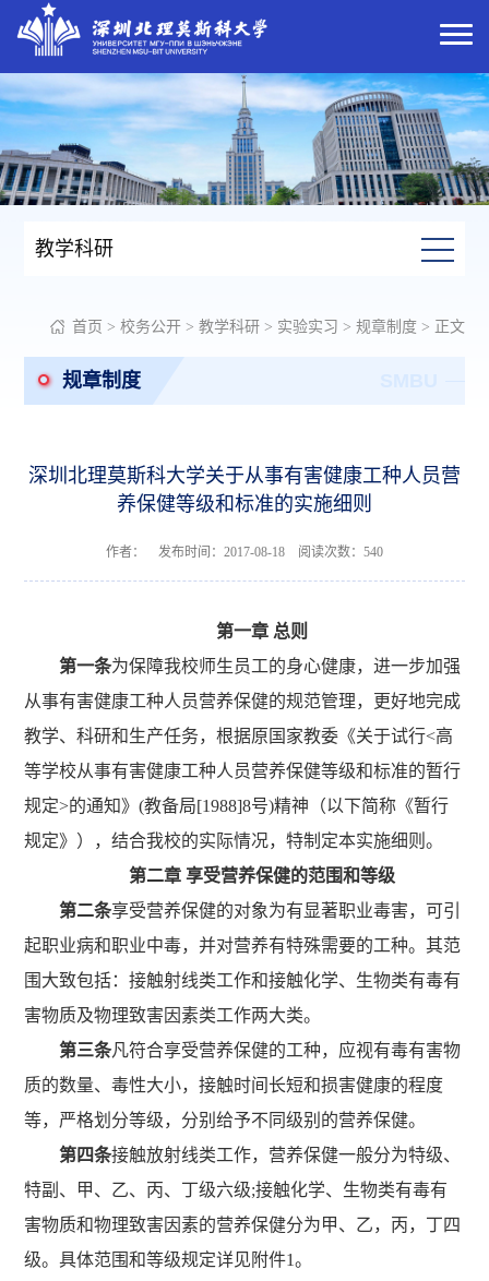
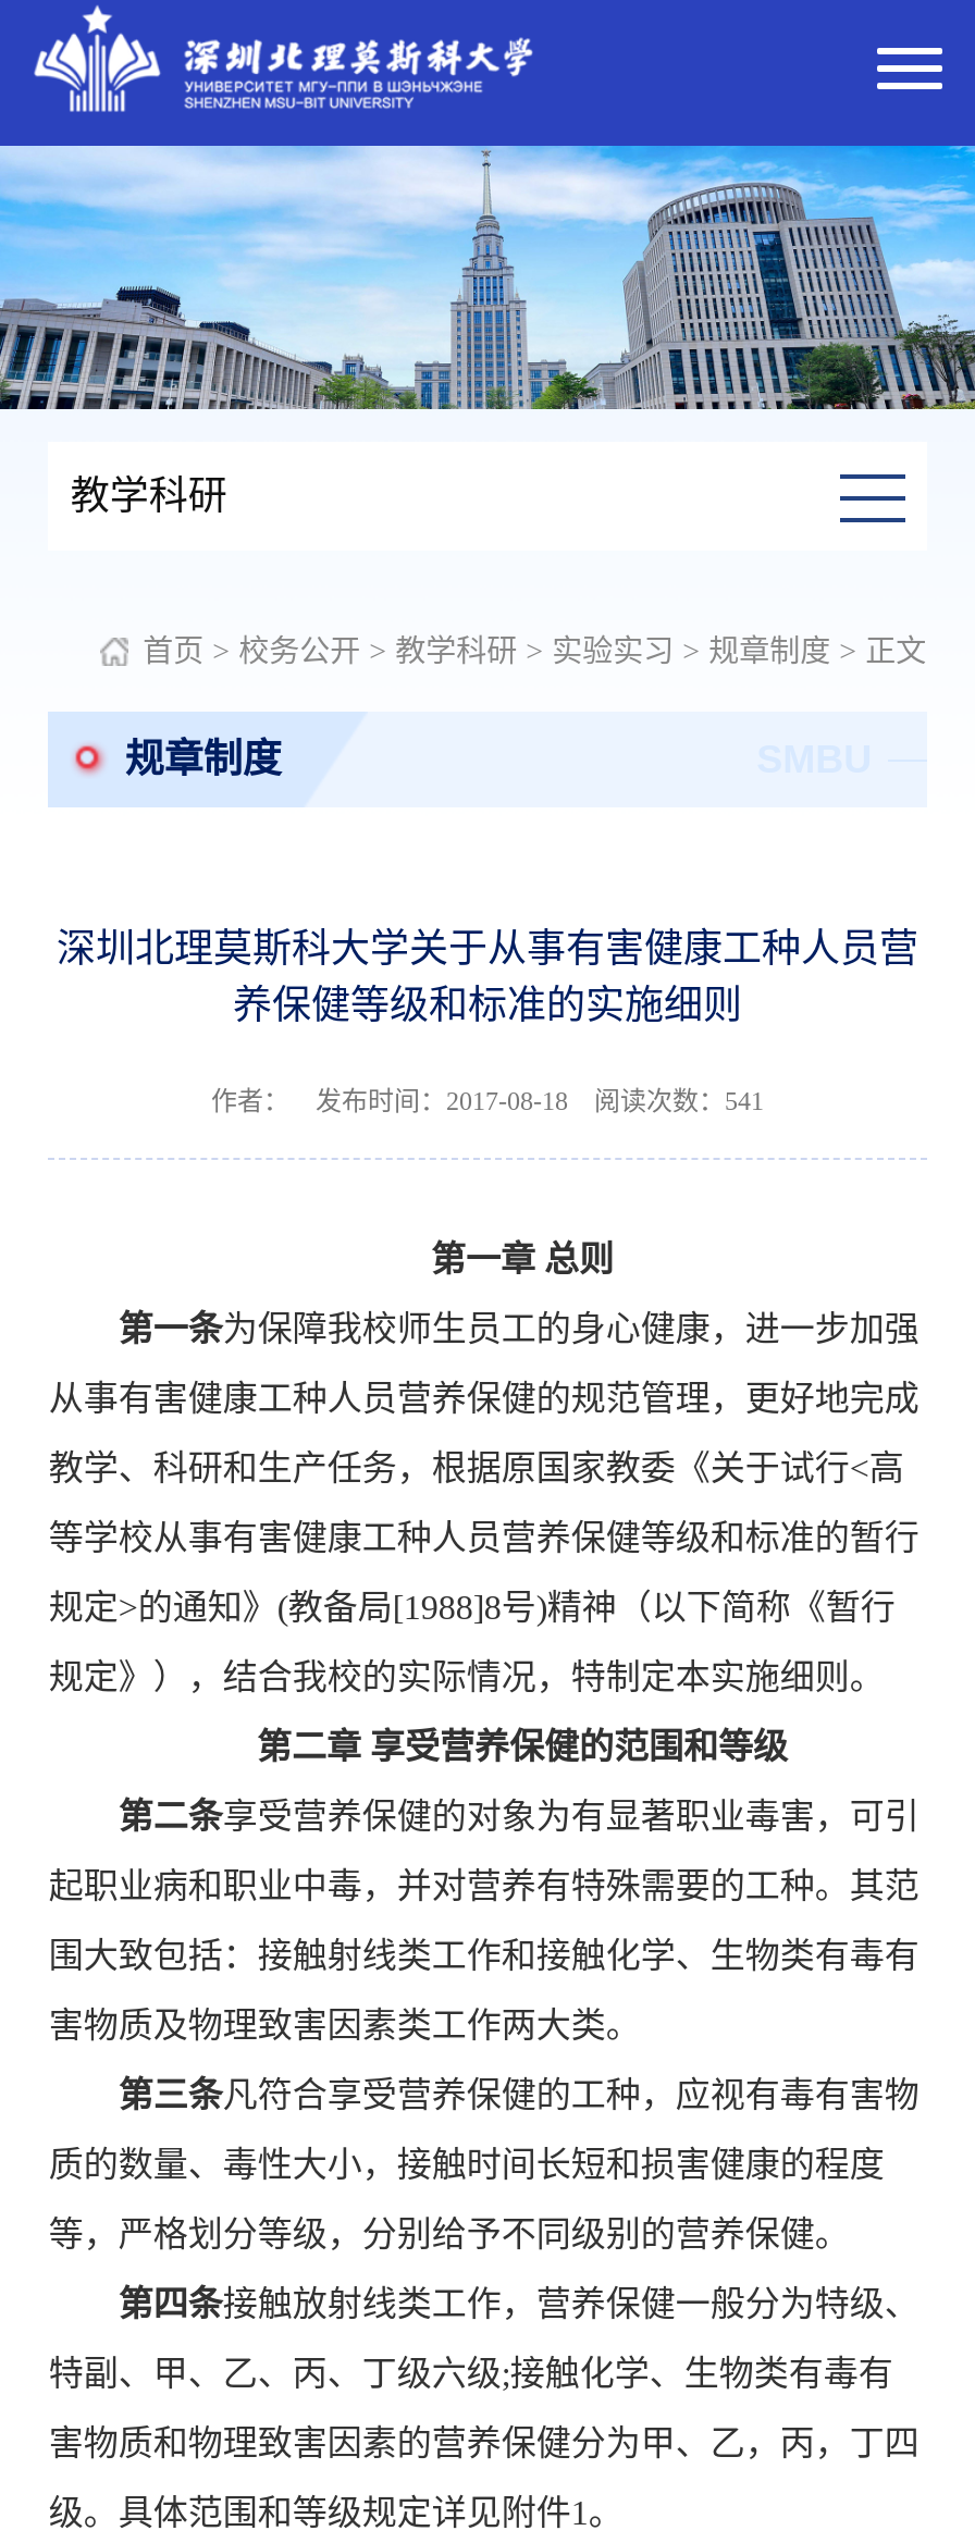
- 作者： 发布时间：2017-08-18 阅读次数：540
+ 作者： 发布时间：2017-08-18 阅读次数：541
